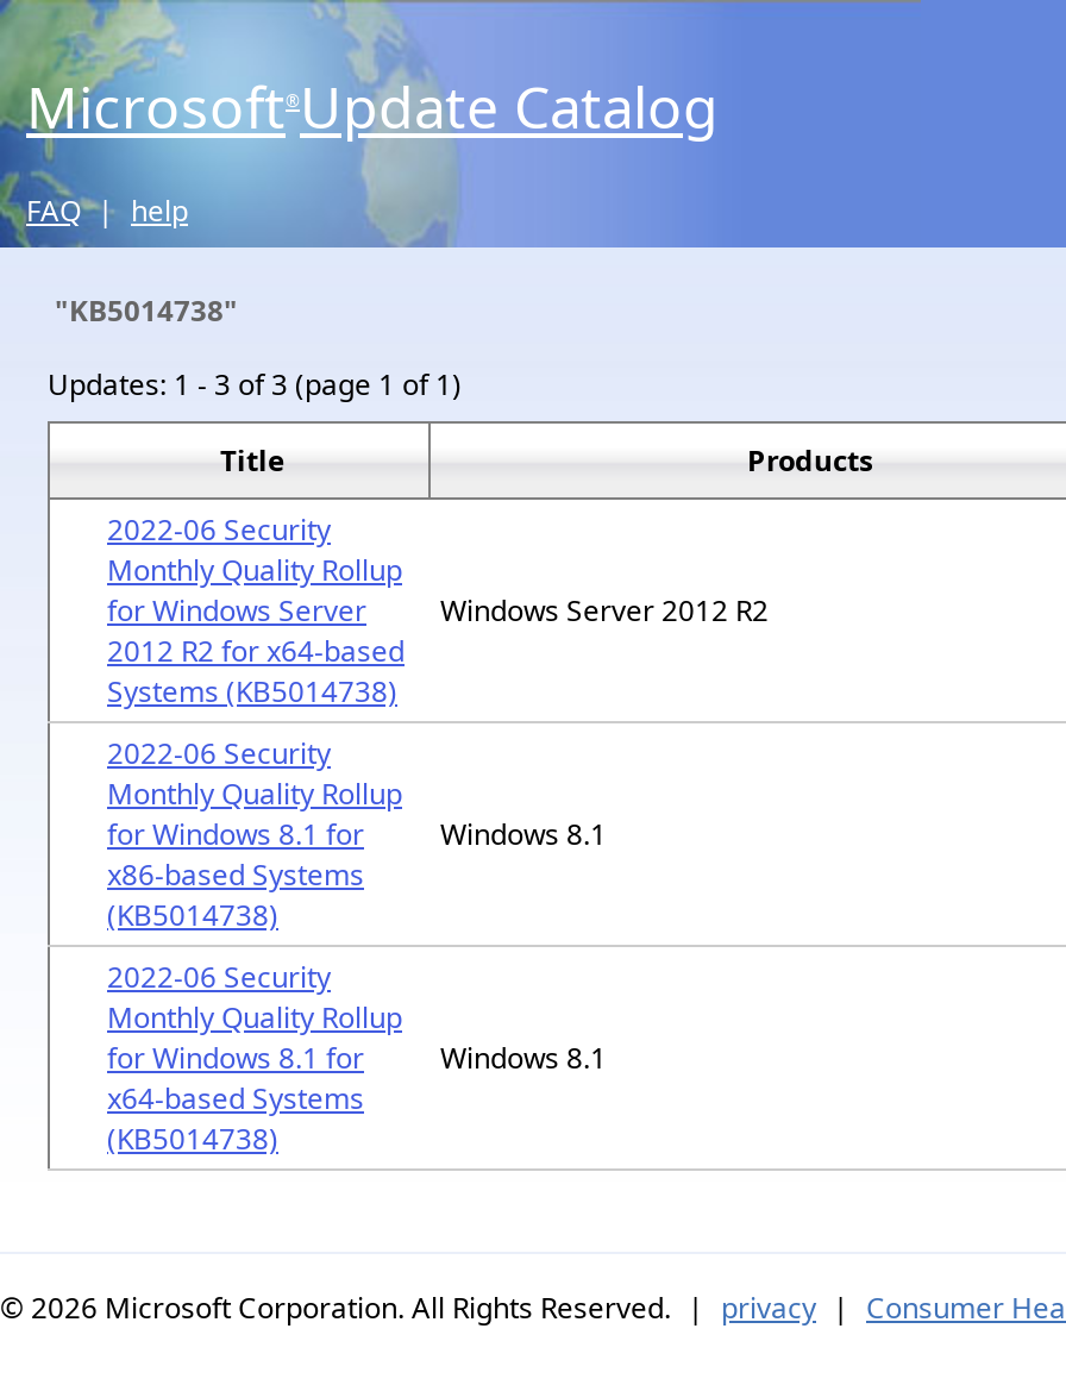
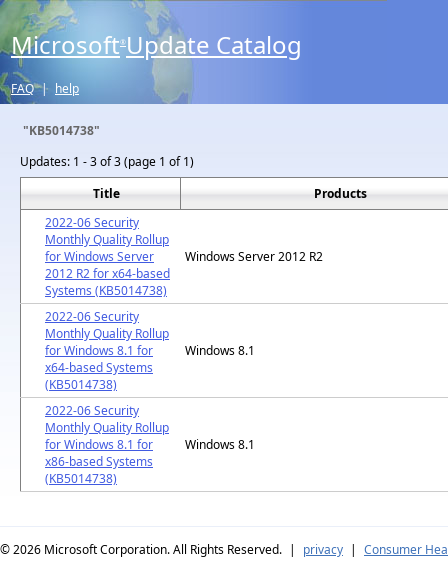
moved down: x86-based Systems

moved up: x64-based Systems
